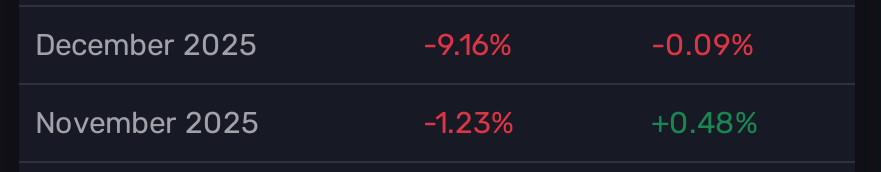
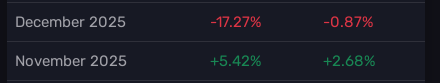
- -9.16%
+ -17.27%

- -0.09%
+ -0.87%

- -1.23%
+ +5.42%

- +0.48%
+ +2.68%
